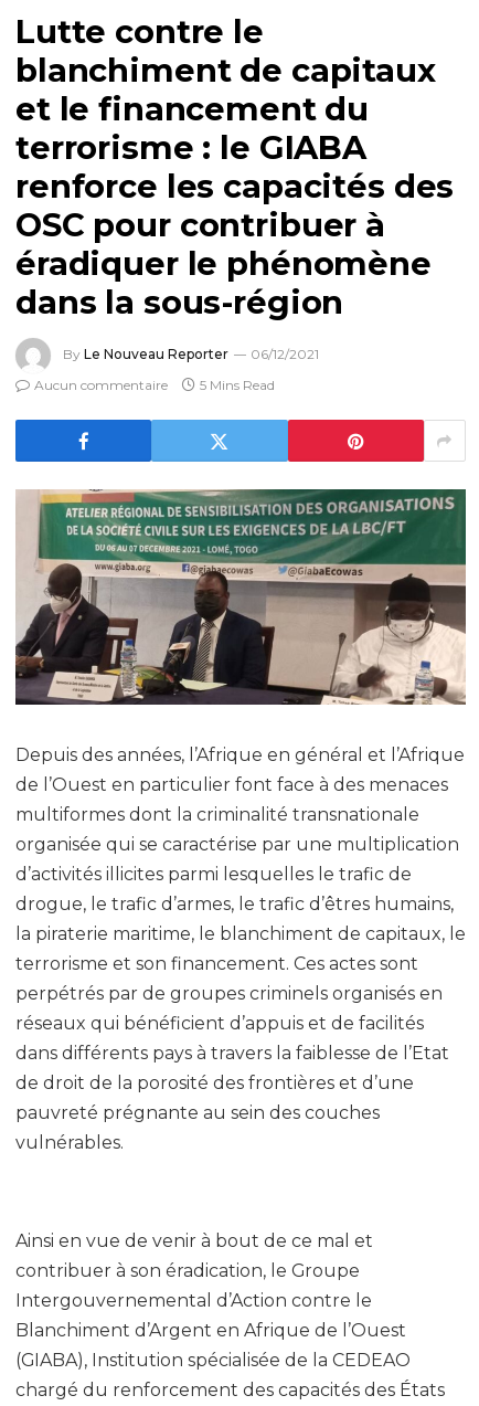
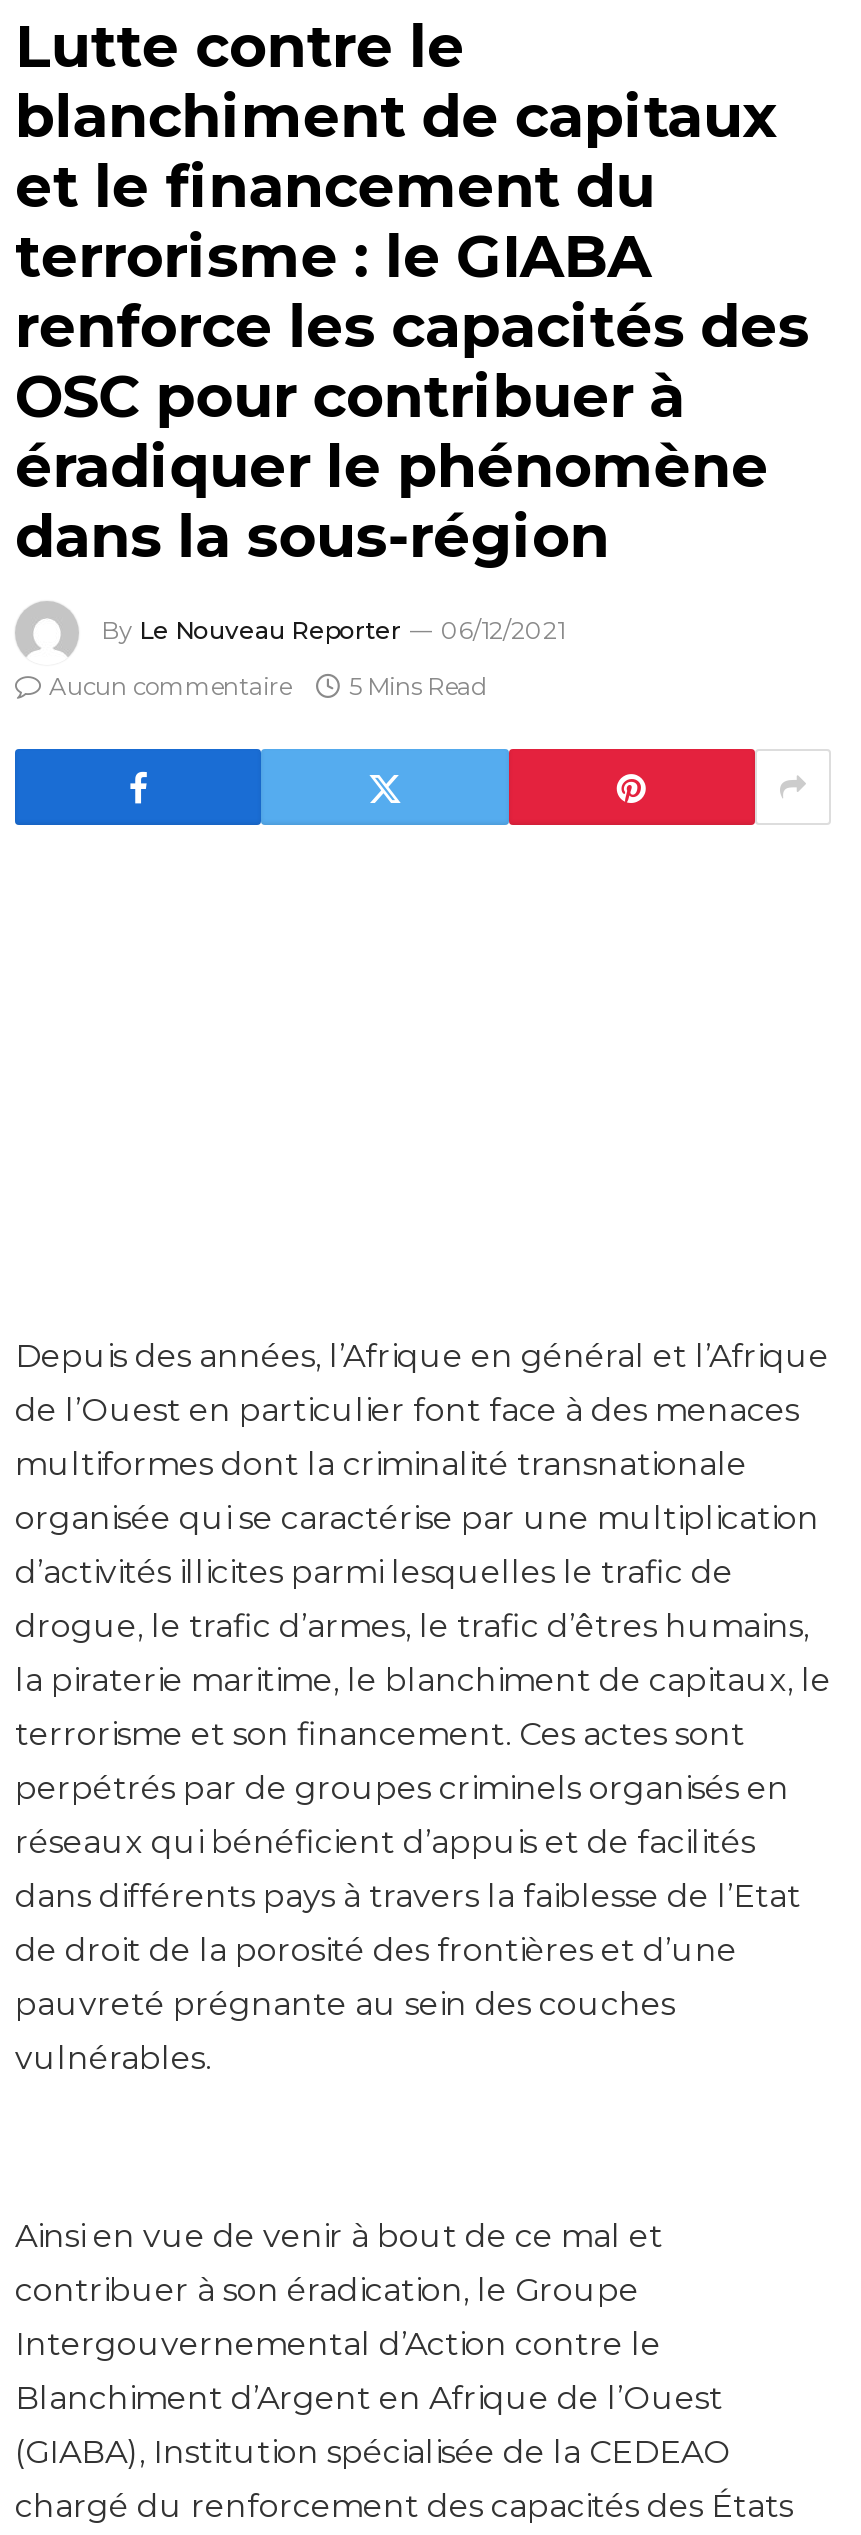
- [image]
